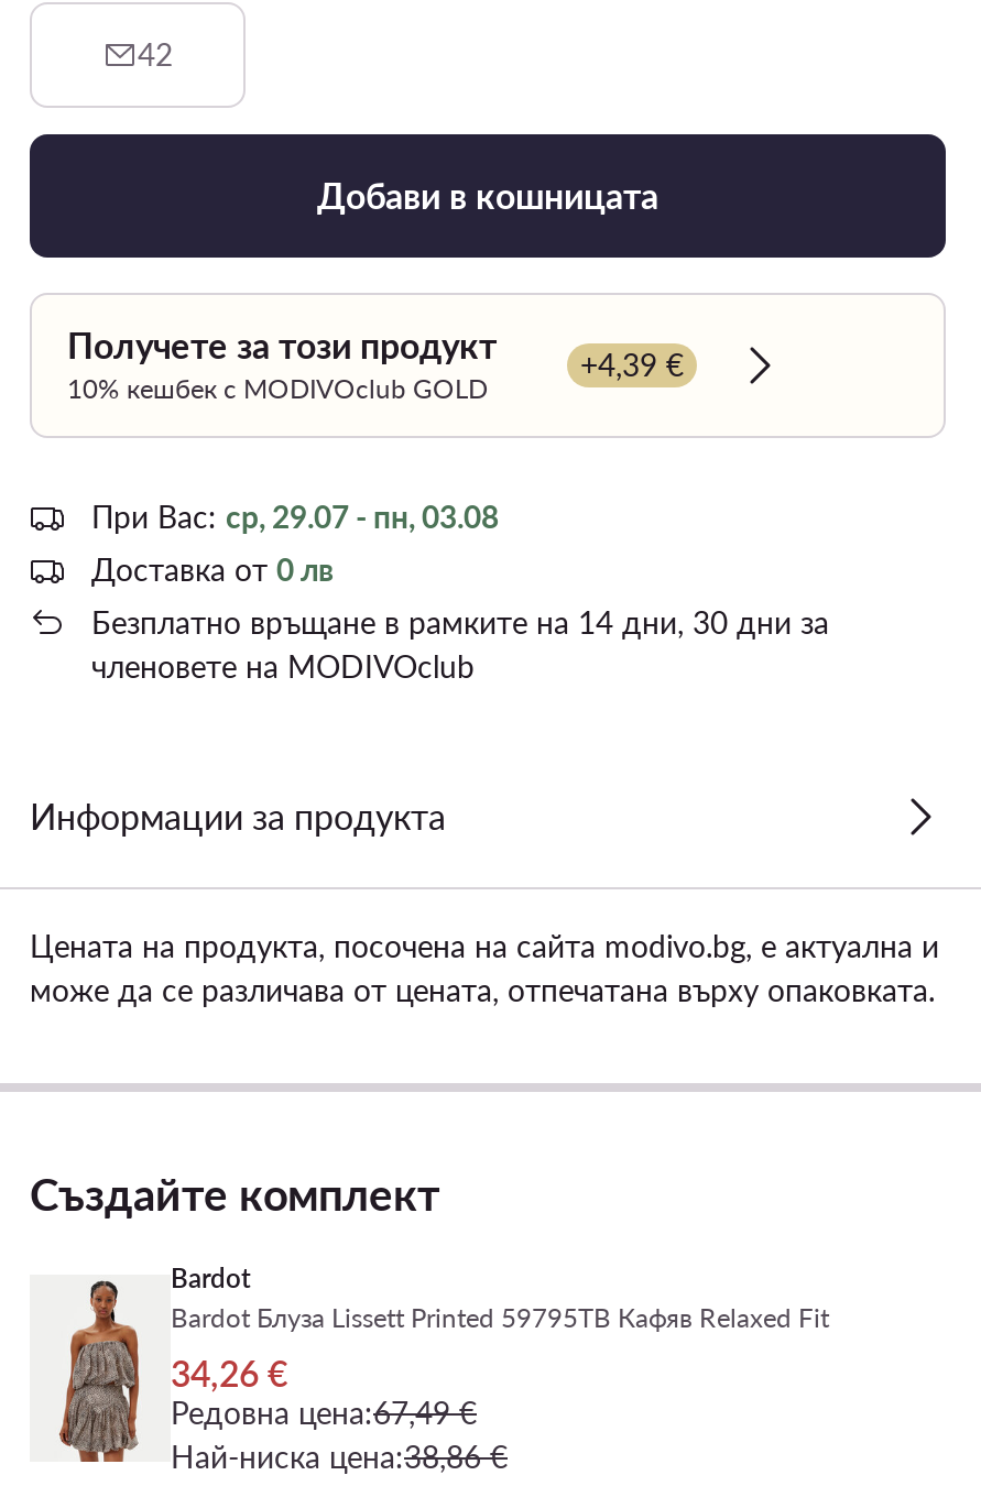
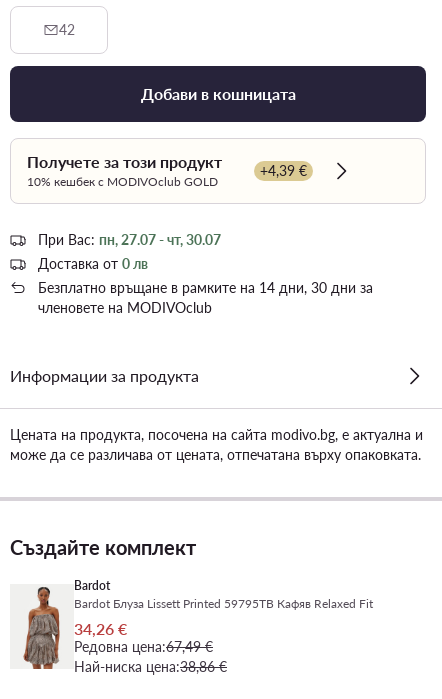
- При Вас: ср, 29.07 - пн, 03.08
+ При Вас: пн, 27.07 - чт, 30.07
